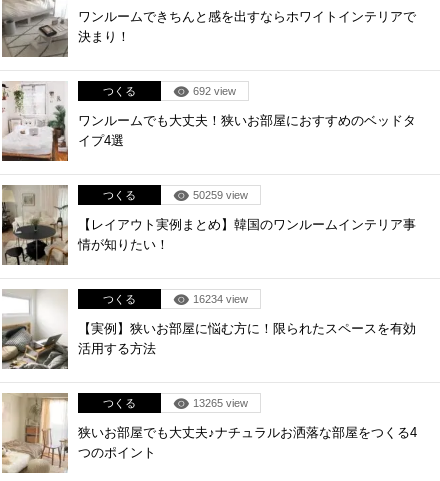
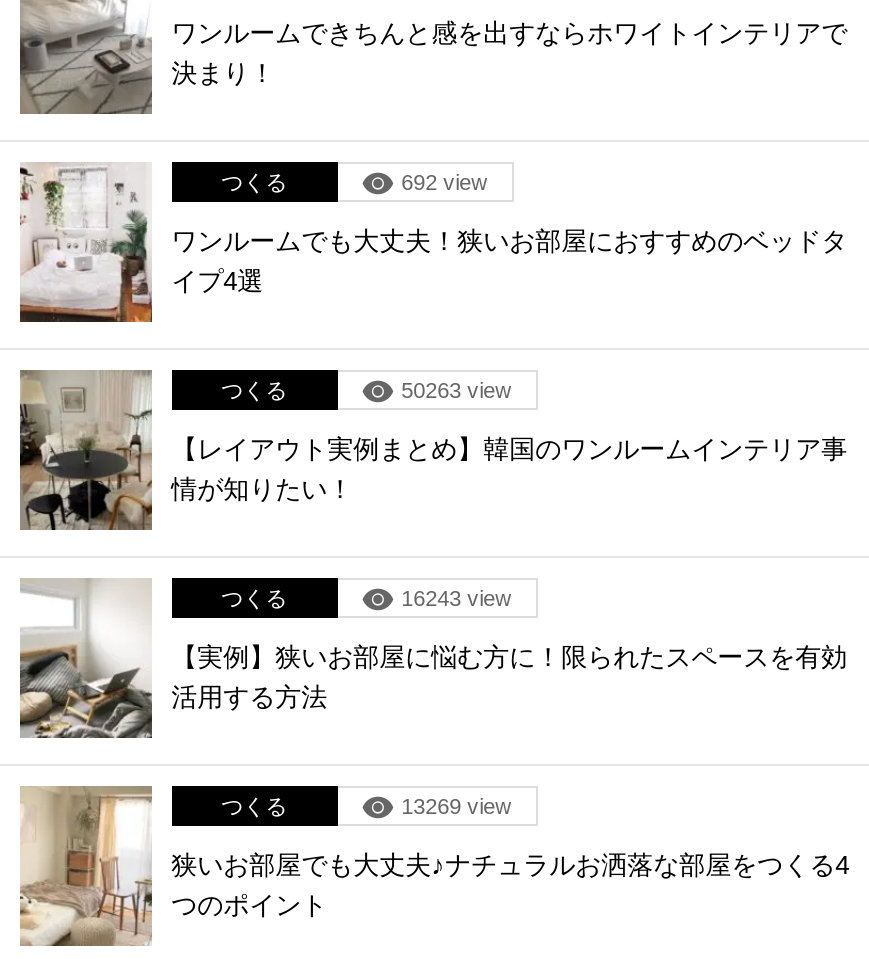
- 50259 view
+ 50263 view

- 16234 view
+ 16243 view

- 13265 view
+ 13269 view
